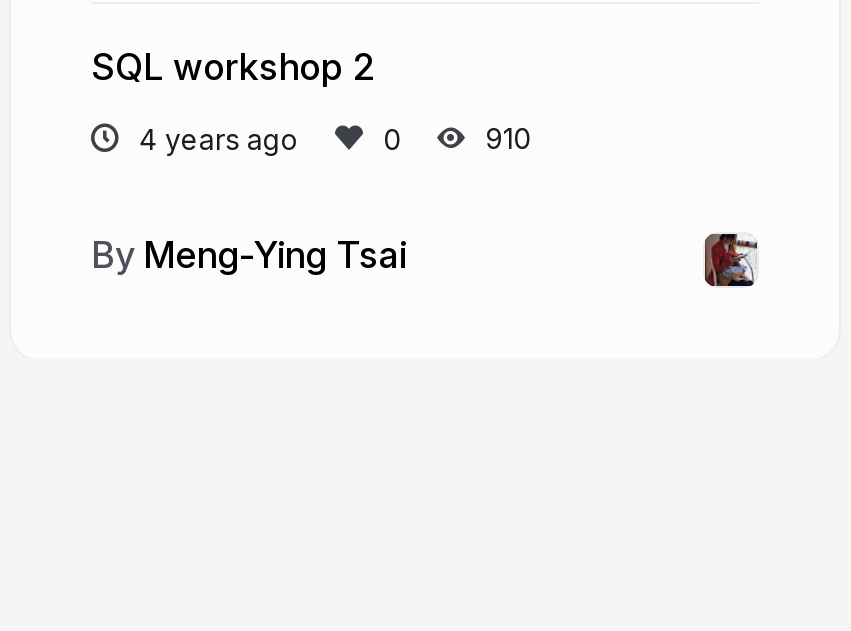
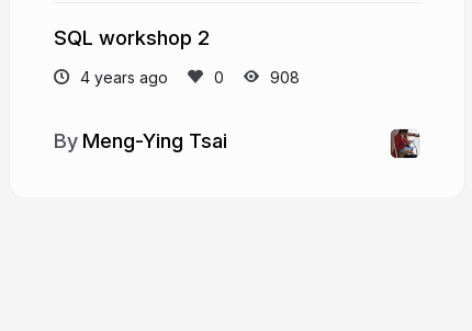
- 910
+ 908
